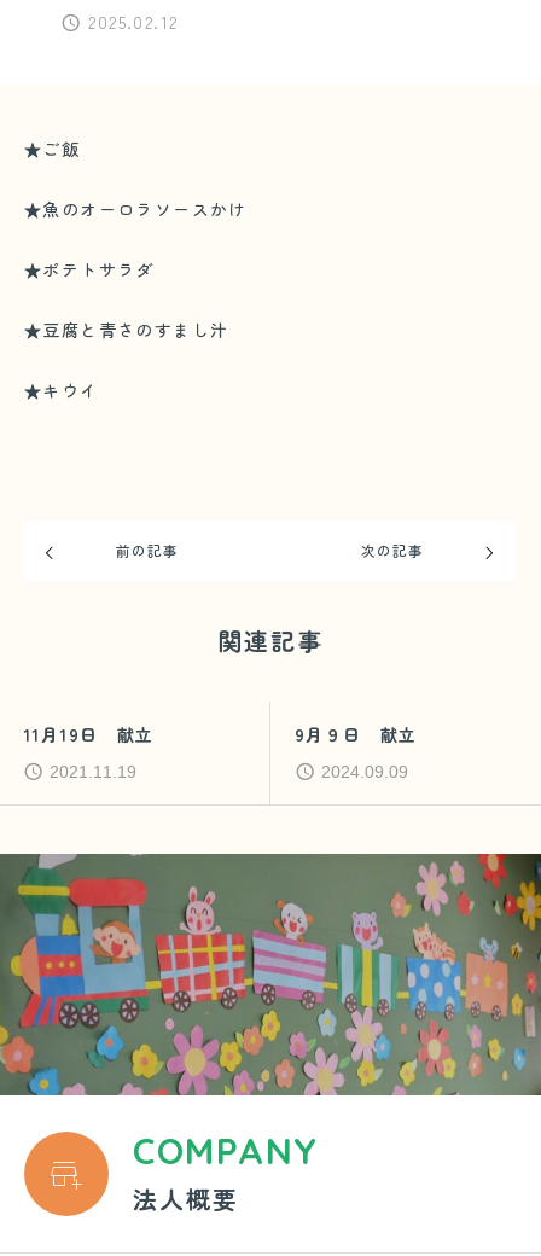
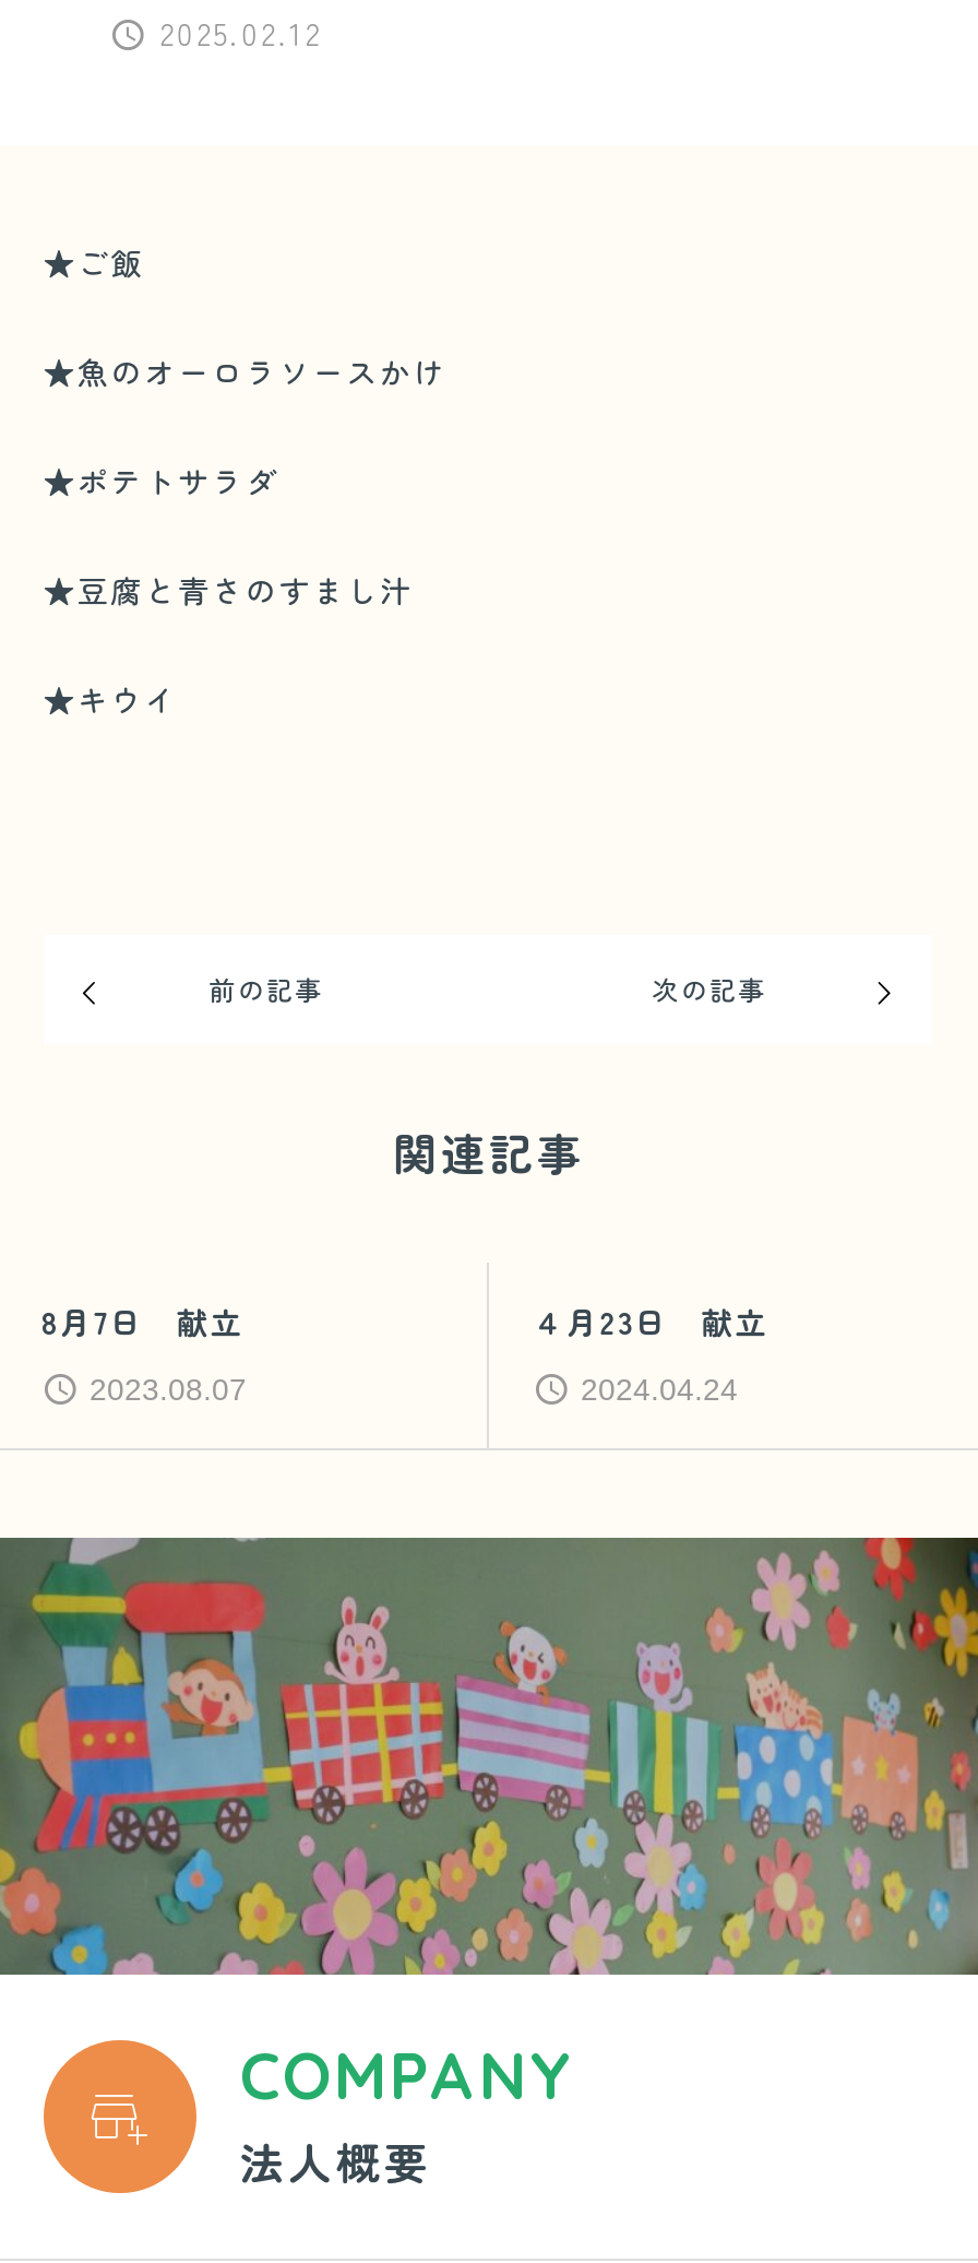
- 11月19日 献立
+ 8月7日 献立

- 9月９日 献立
+ ４月23日 献立

- 2021.11.19
+ 2023.08.07

- 2024.09.09
+ 2024.04.24
